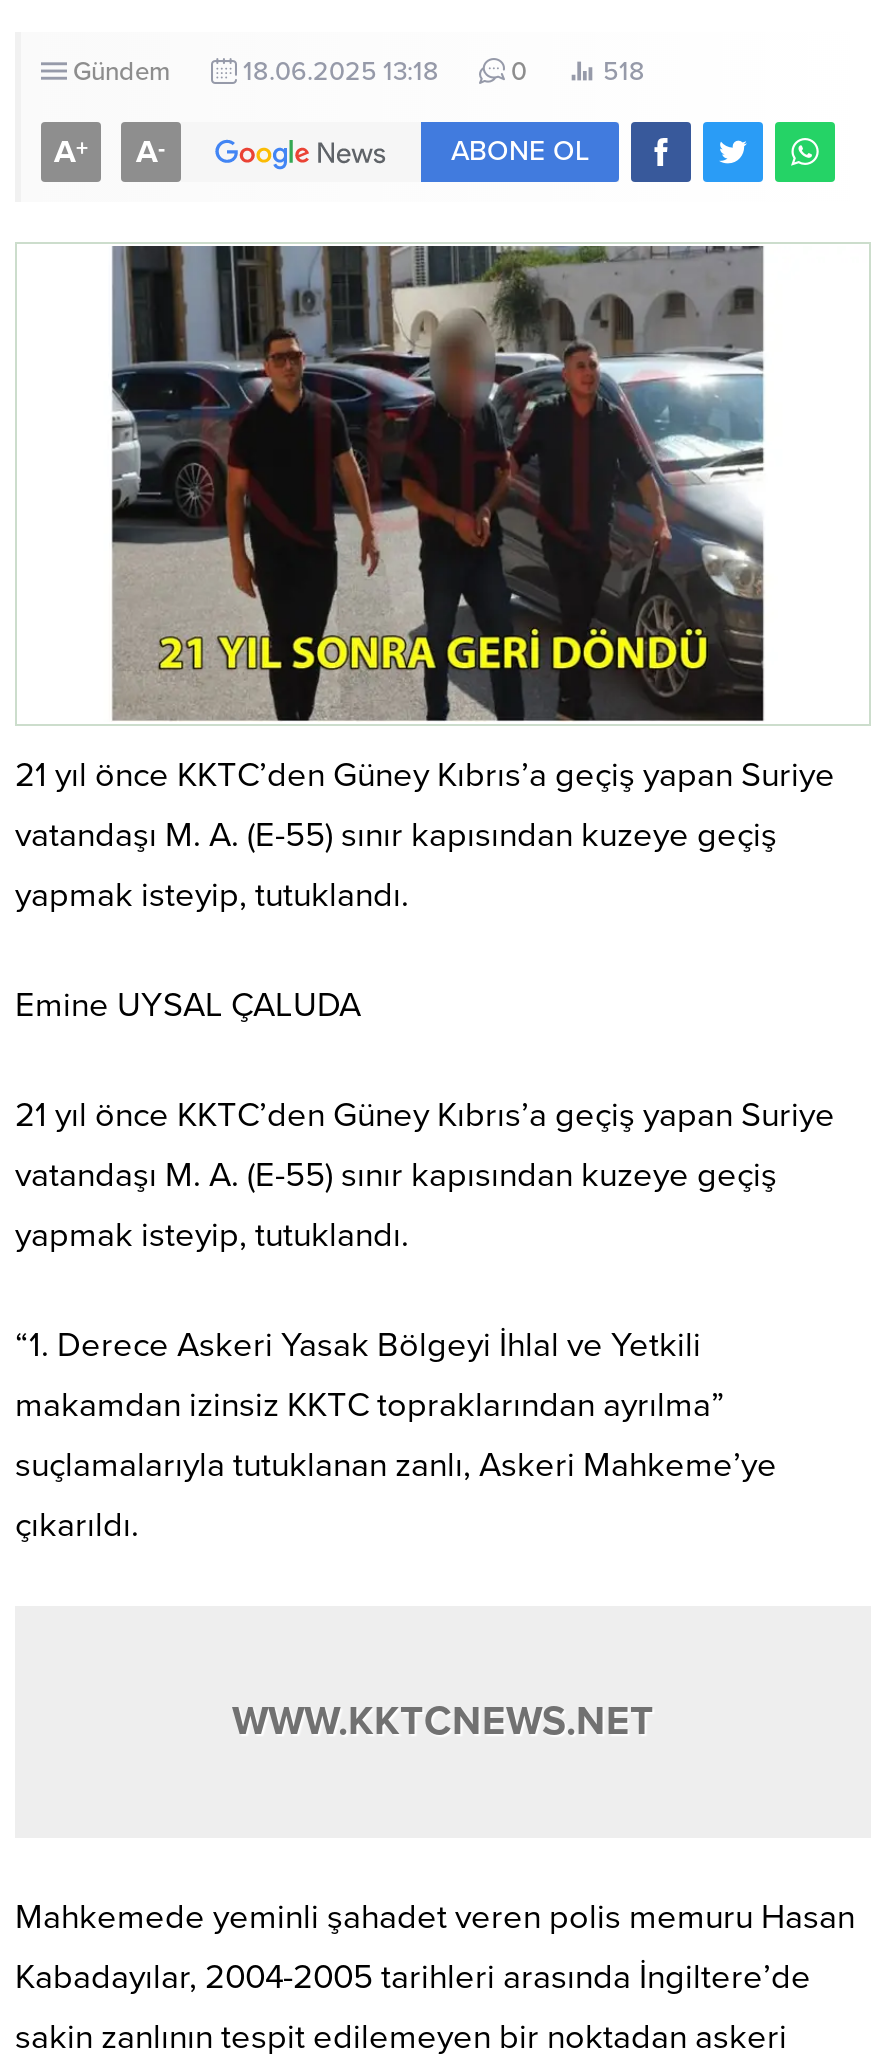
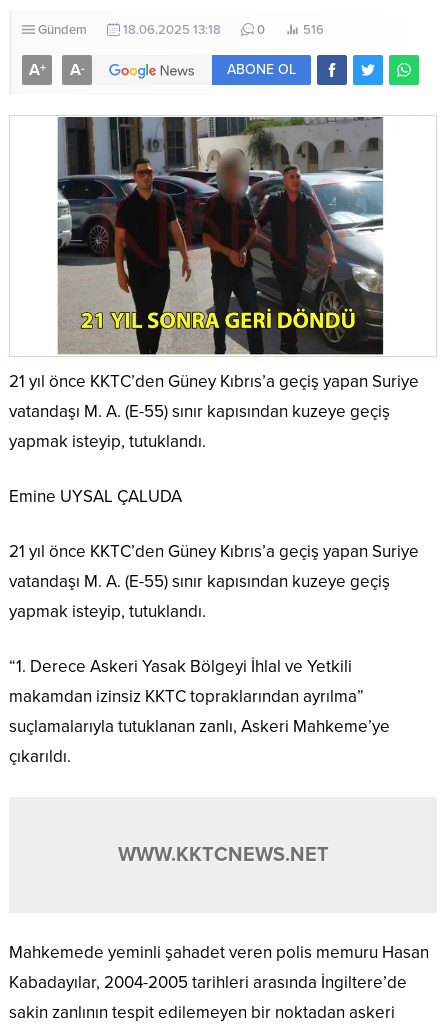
- 518
+ 516
